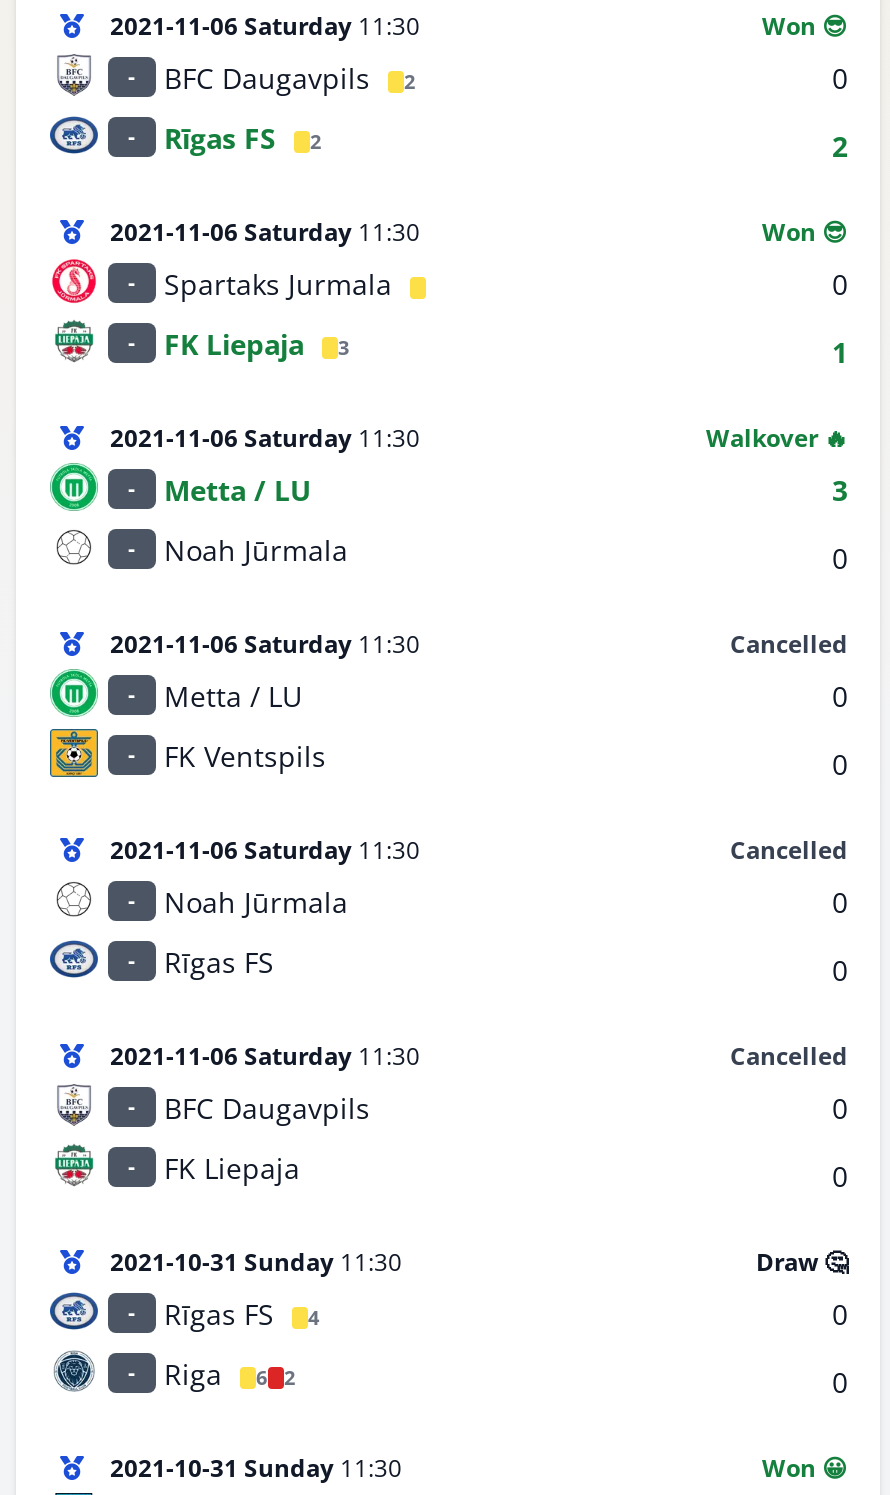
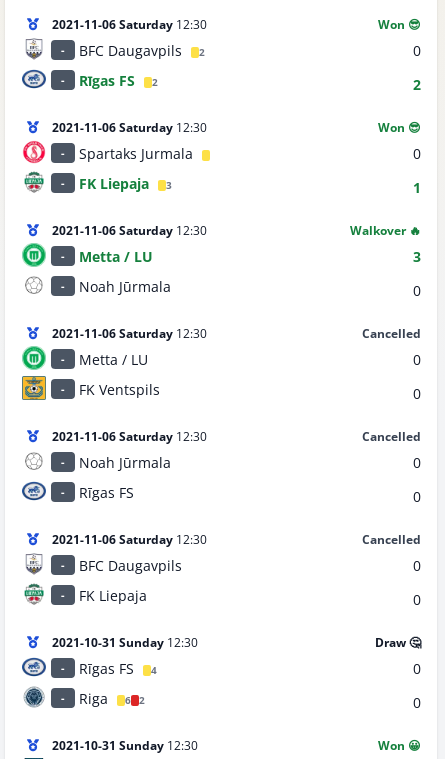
- 2021-11-06 Saturday 11:30
+ 2021-11-06 Saturday 12:30

- 2021-11-06 Saturday 11:30
+ 2021-11-06 Saturday 12:30

- 2021-11-06 Saturday 11:30
+ 2021-11-06 Saturday 12:30

- 2021-11-06 Saturday 11:30
+ 2021-11-06 Saturday 12:30

- 2021-11-06 Saturday 11:30
+ 2021-11-06 Saturday 12:30

- 2021-11-06 Saturday 11:30
+ 2021-11-06 Saturday 12:30

- 2021-10-31 Sunday 11:30
+ 2021-10-31 Sunday 12:30

- 2021-10-31 Sunday 11:30
+ 2021-10-31 Sunday 12:30
